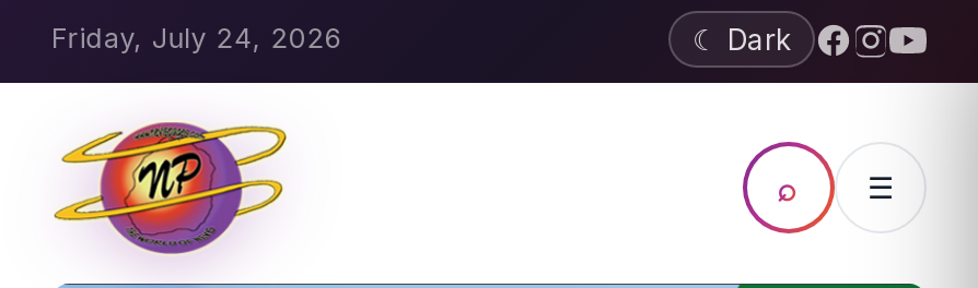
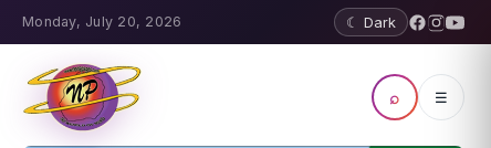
- Friday, July 24, 2026
+ Monday, July 20, 2026
